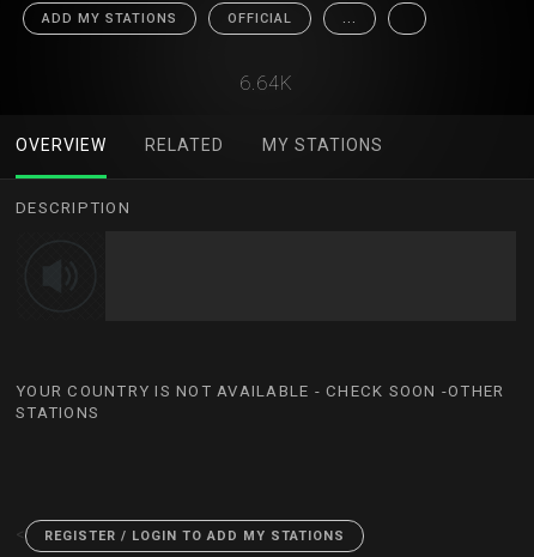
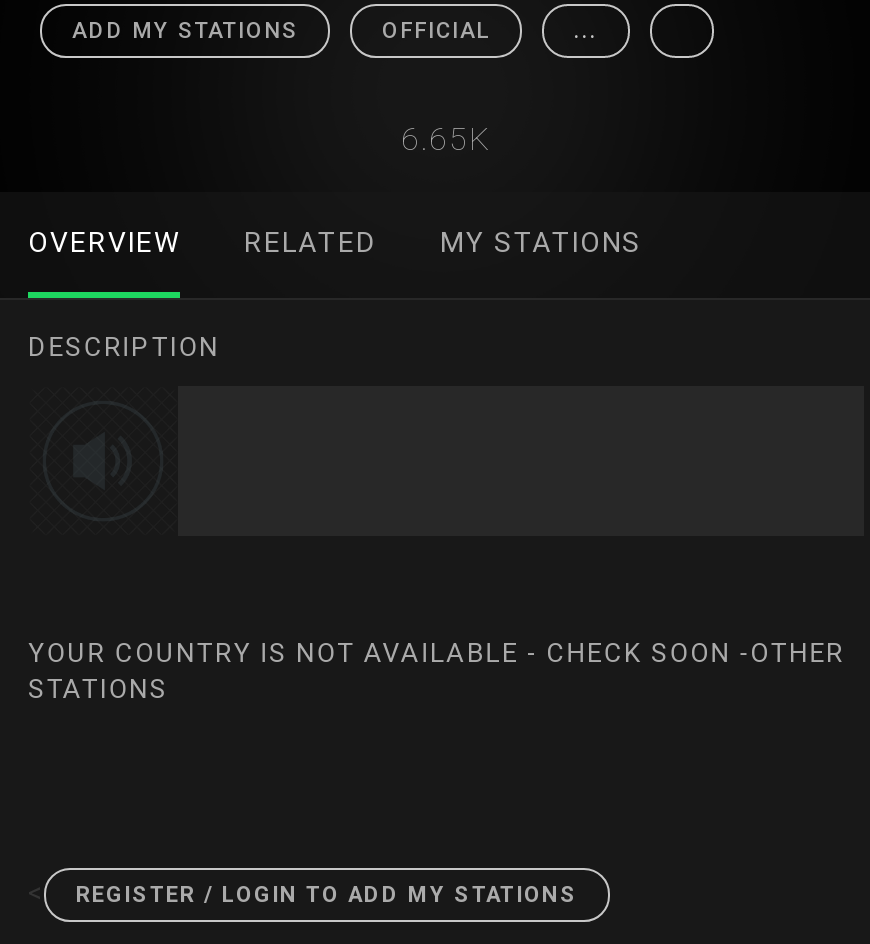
- 6.64K
+ 6.65K
